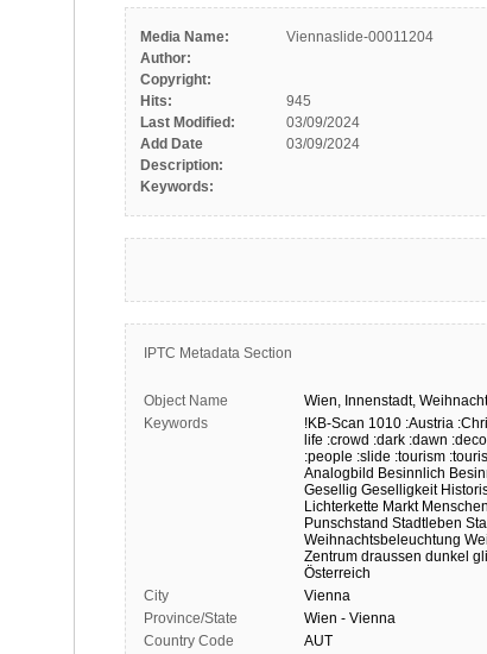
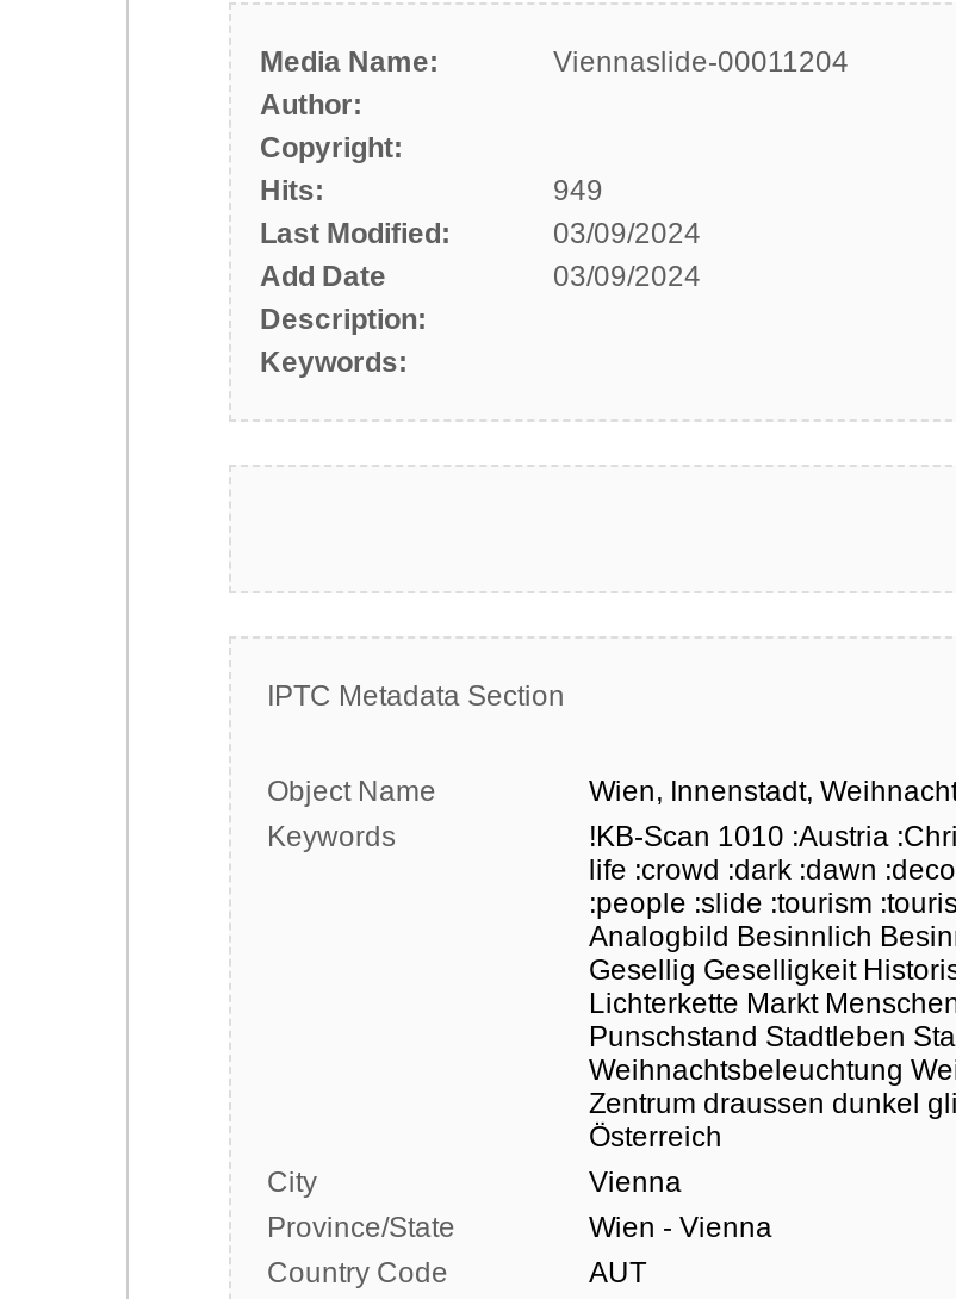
- 945
+ 949
